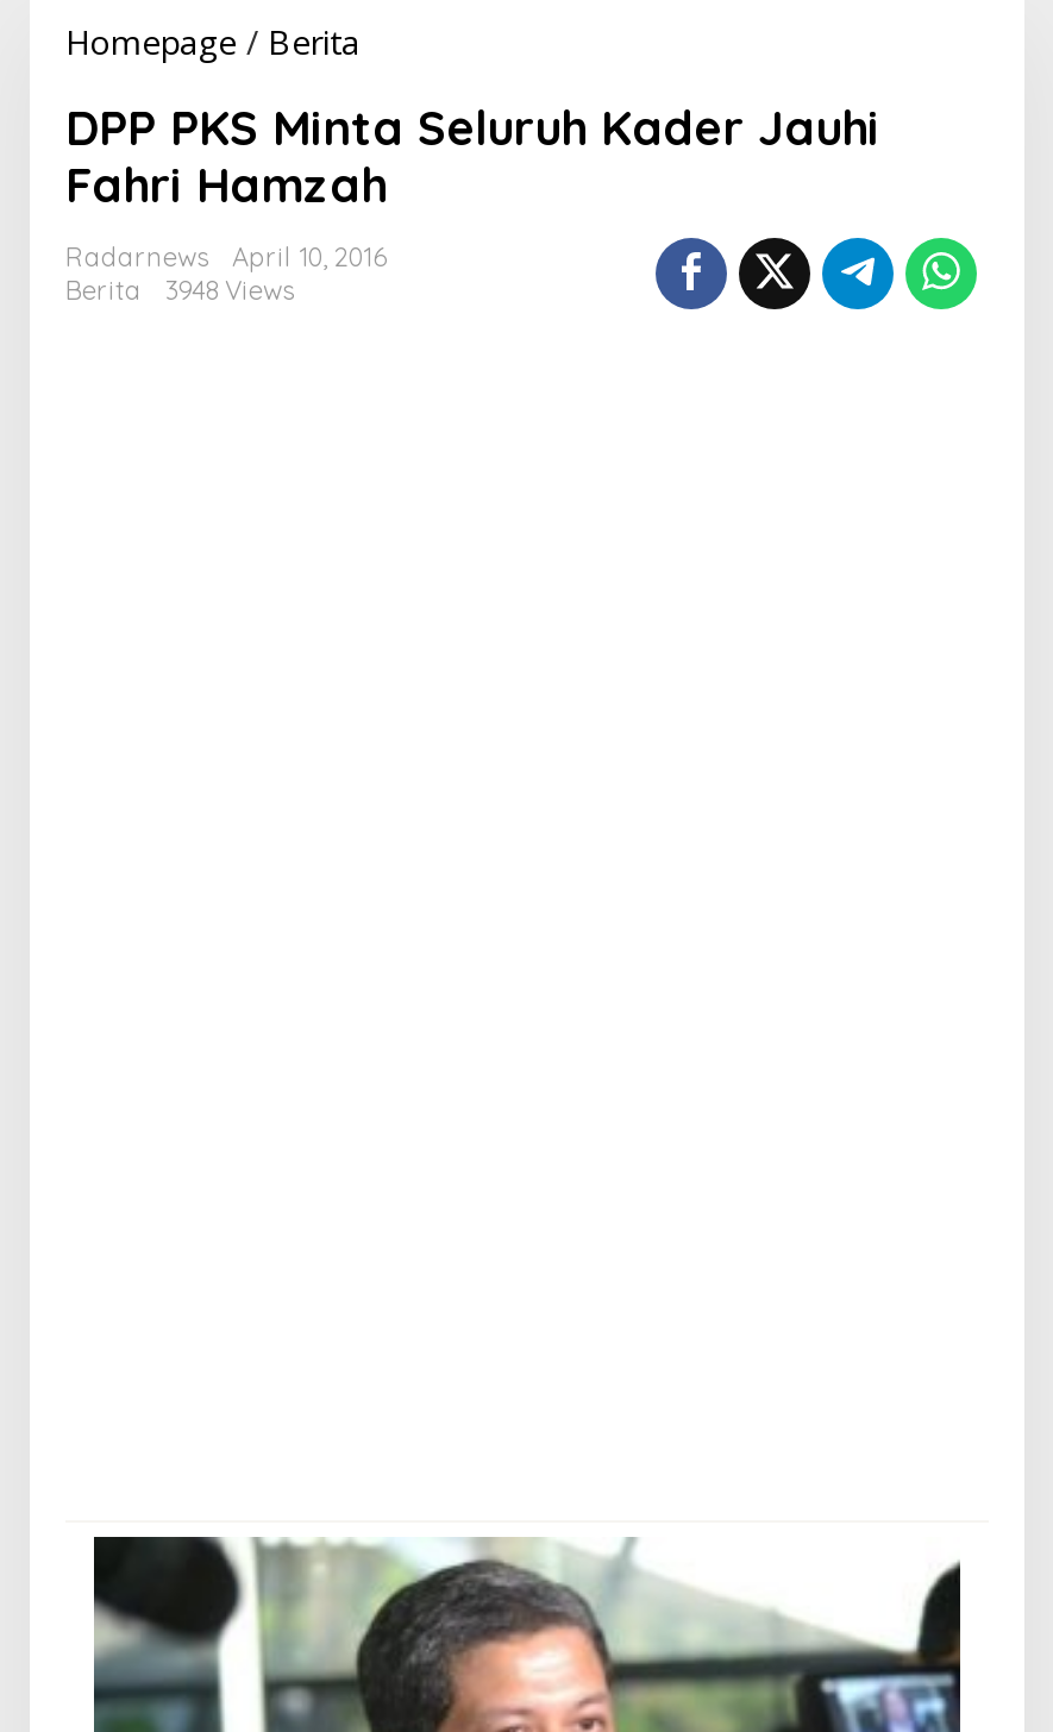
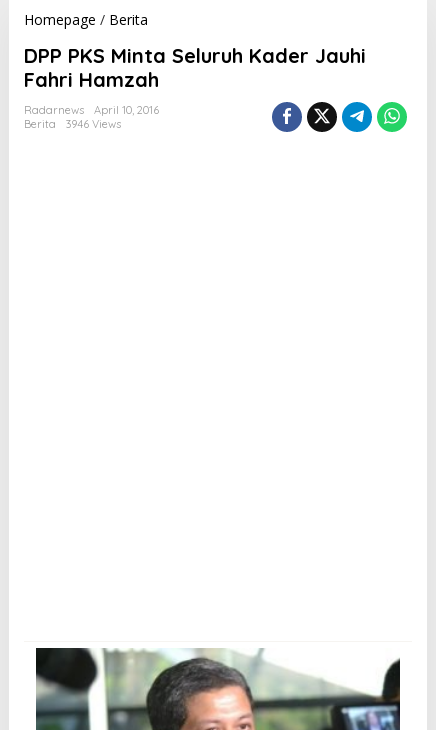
- 3948 Views
+ 3946 Views
